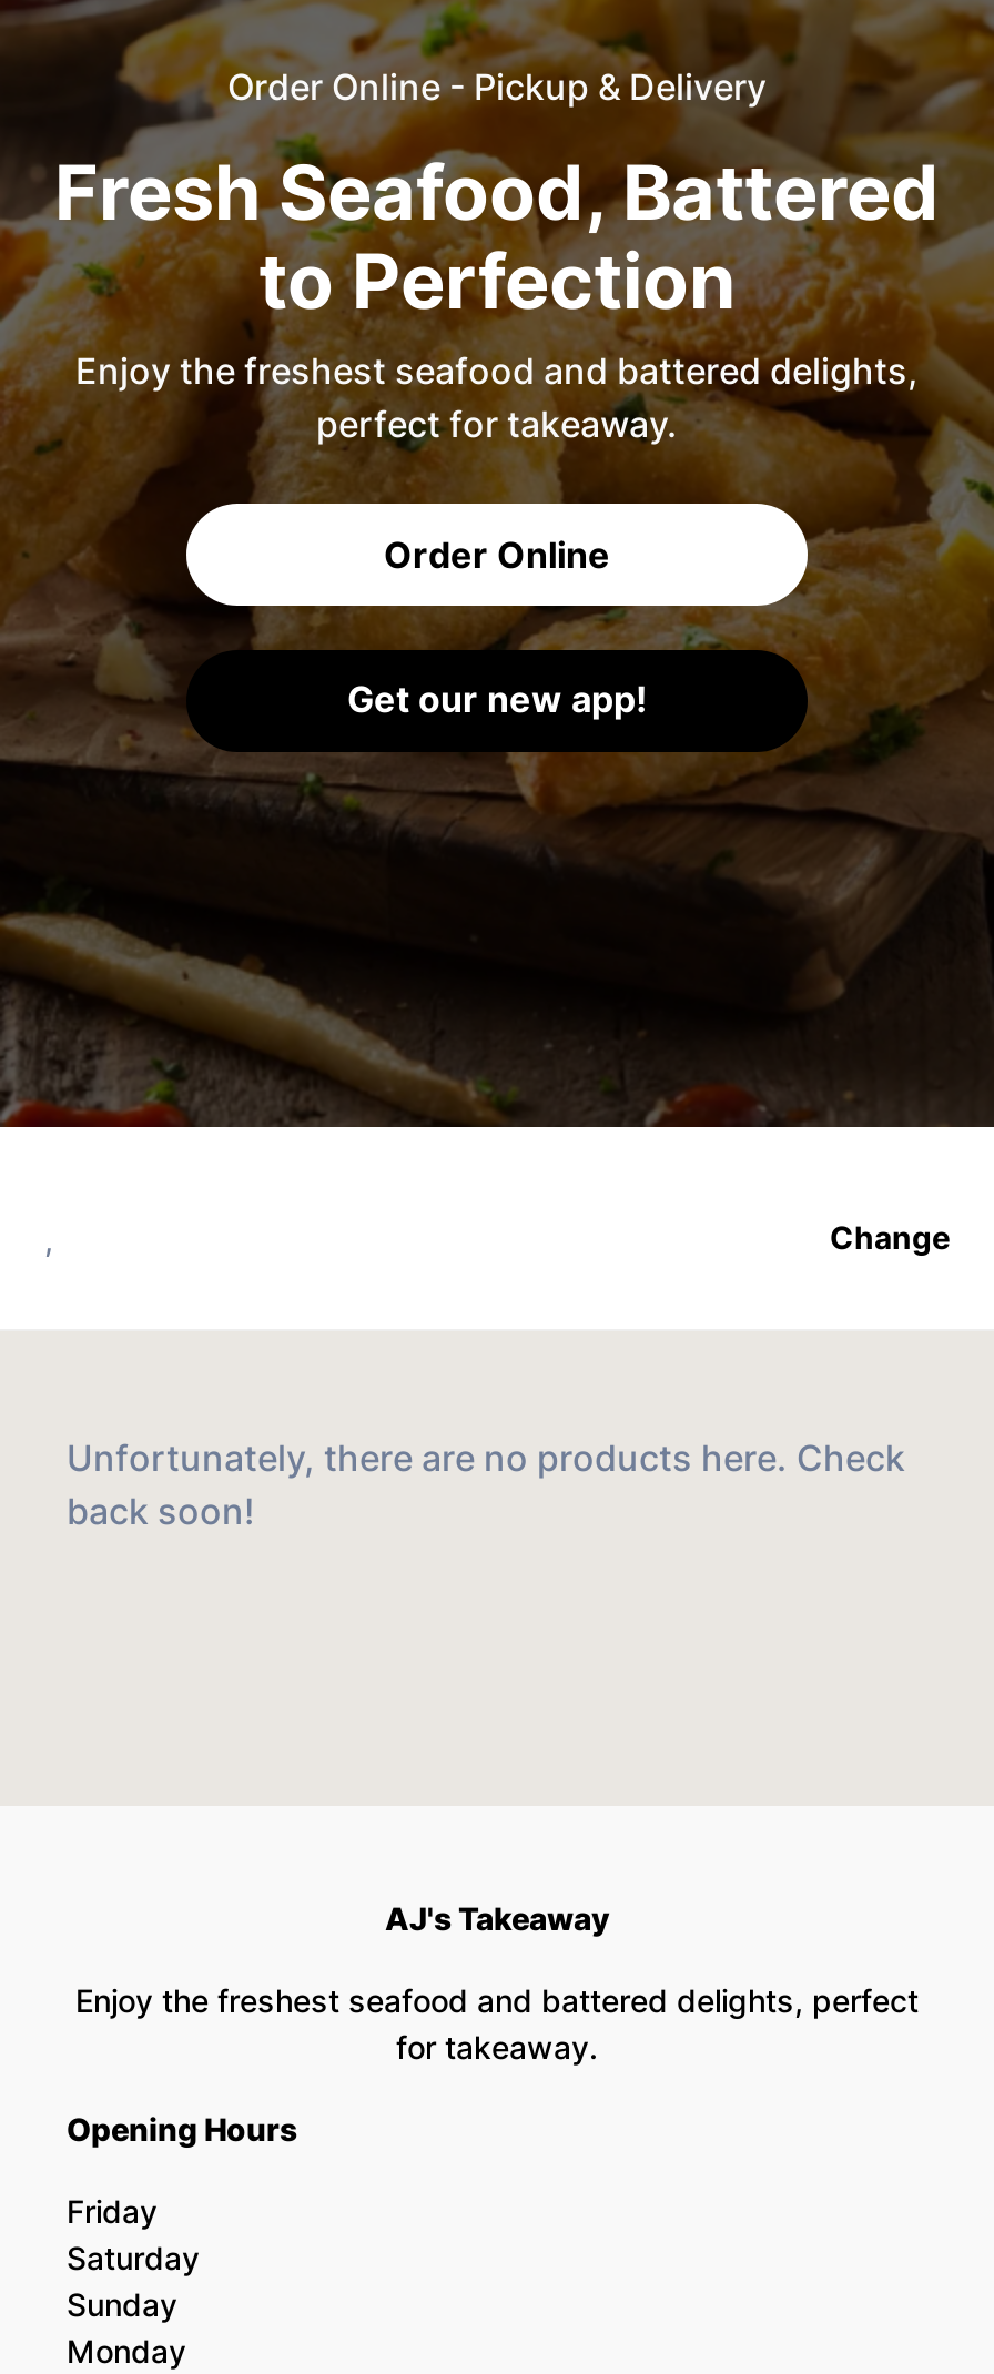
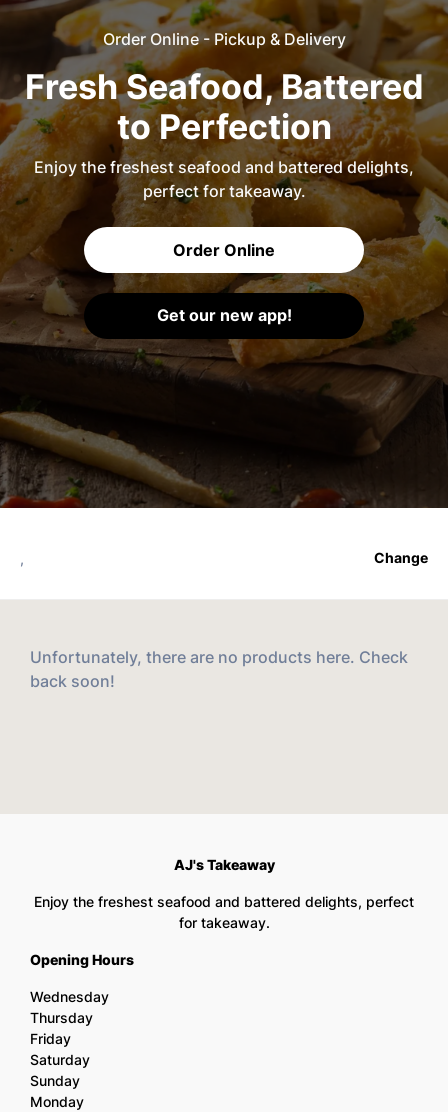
+ Wednesday
+ Thursday
